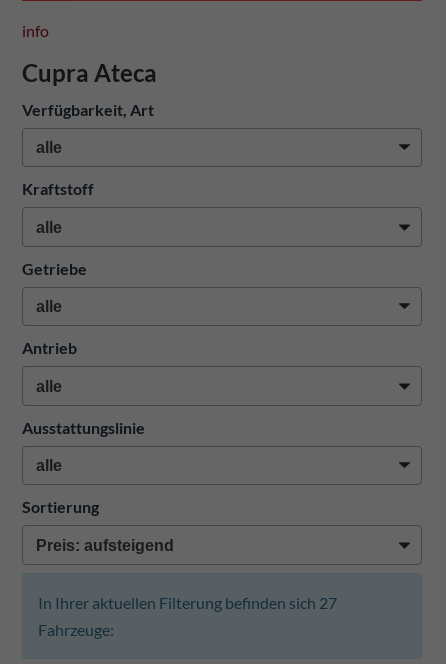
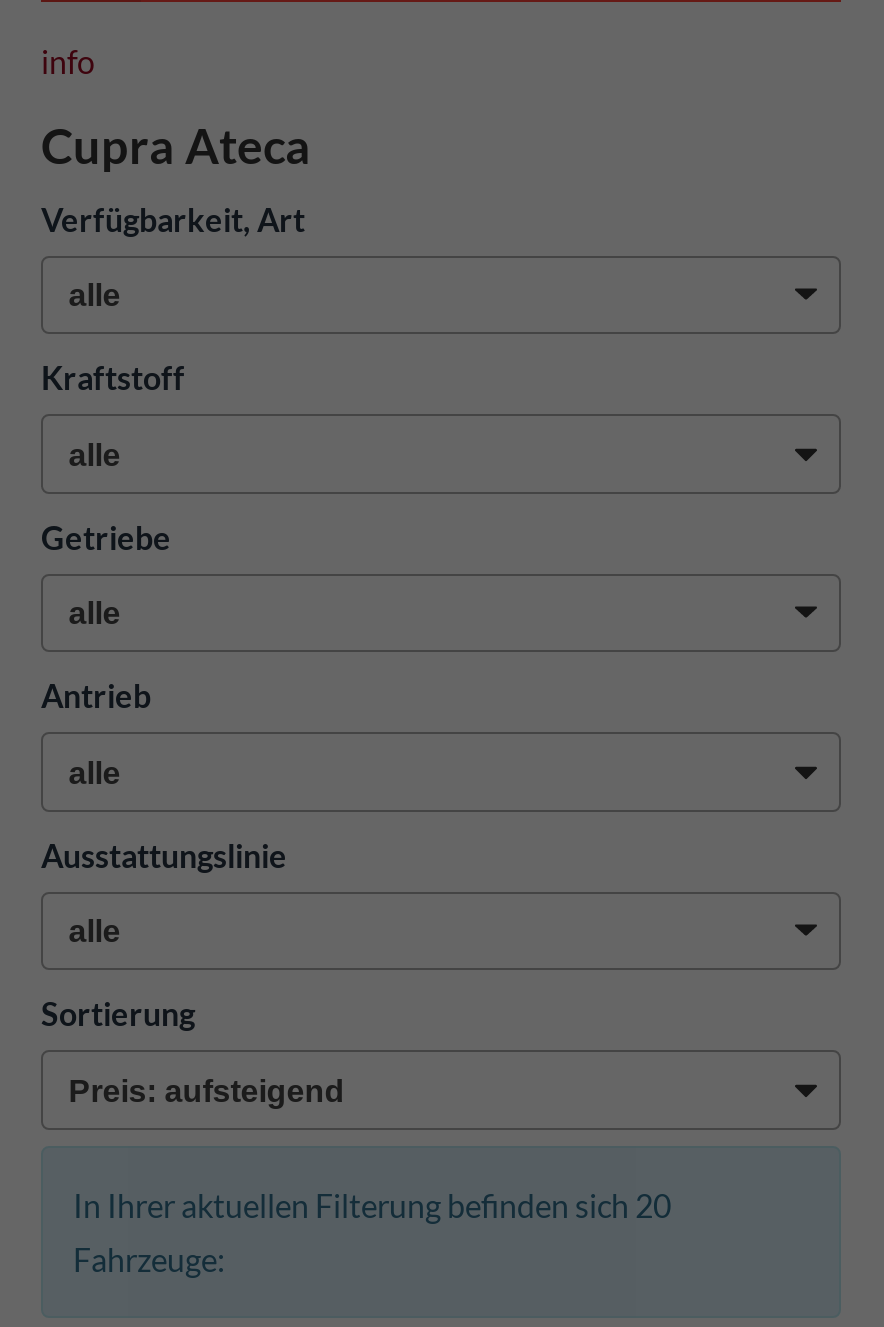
- In Ihrer aktuellen Filterung befinden sich 27
+ In Ihrer aktuellen Filterung befinden sich 20
